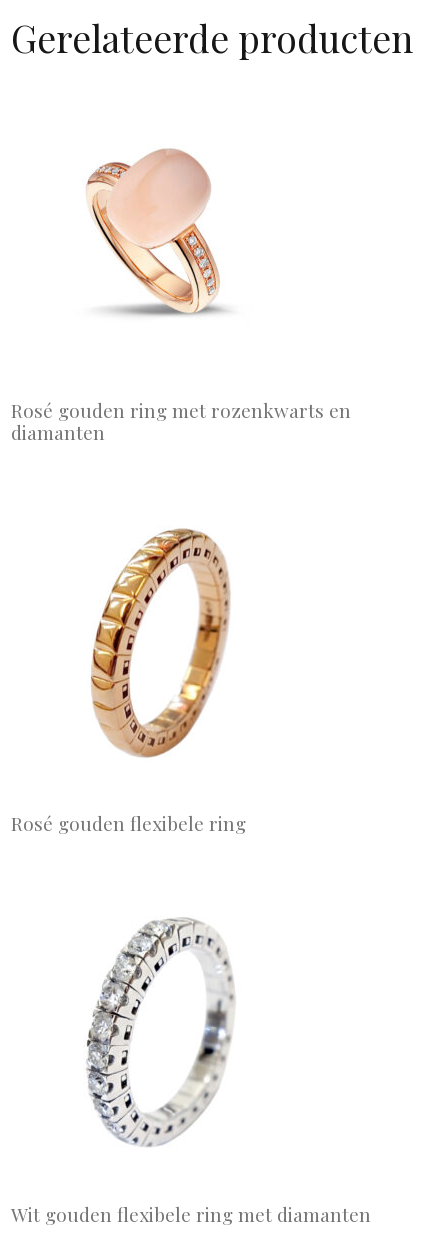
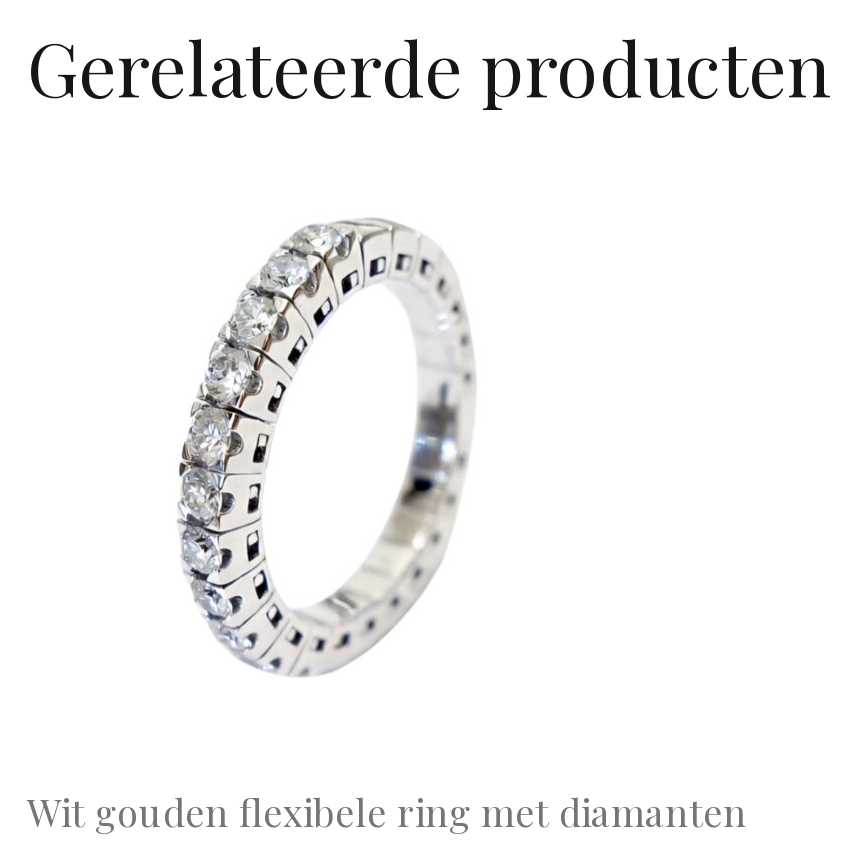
- [image]

- Rosé gouden ring met rozenkwarts en
- diamanten

- [image]

- Rosé gouden flexibele ring
